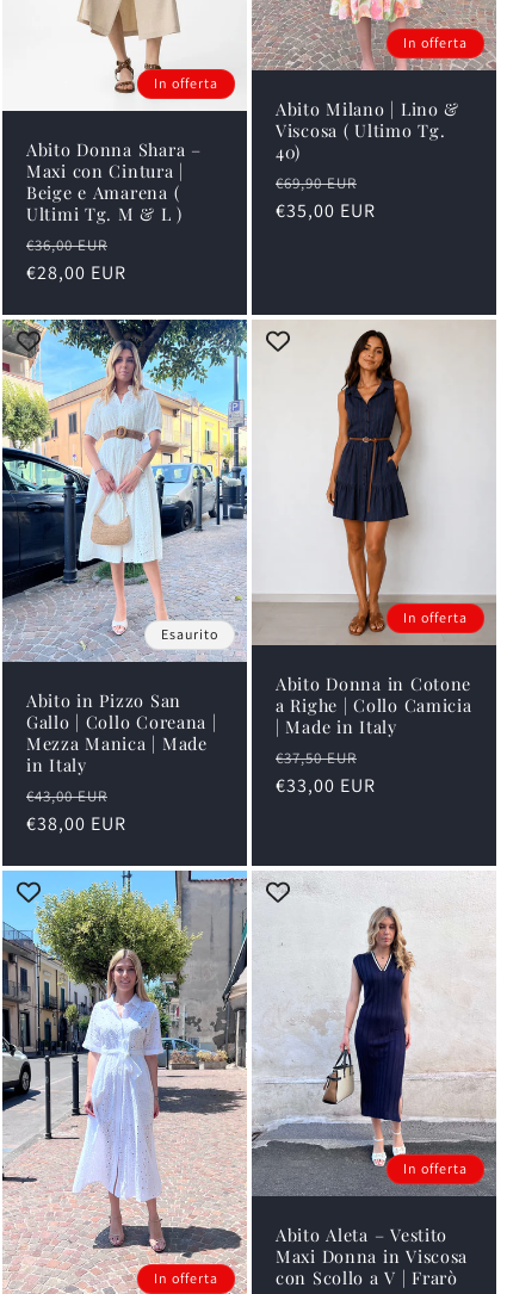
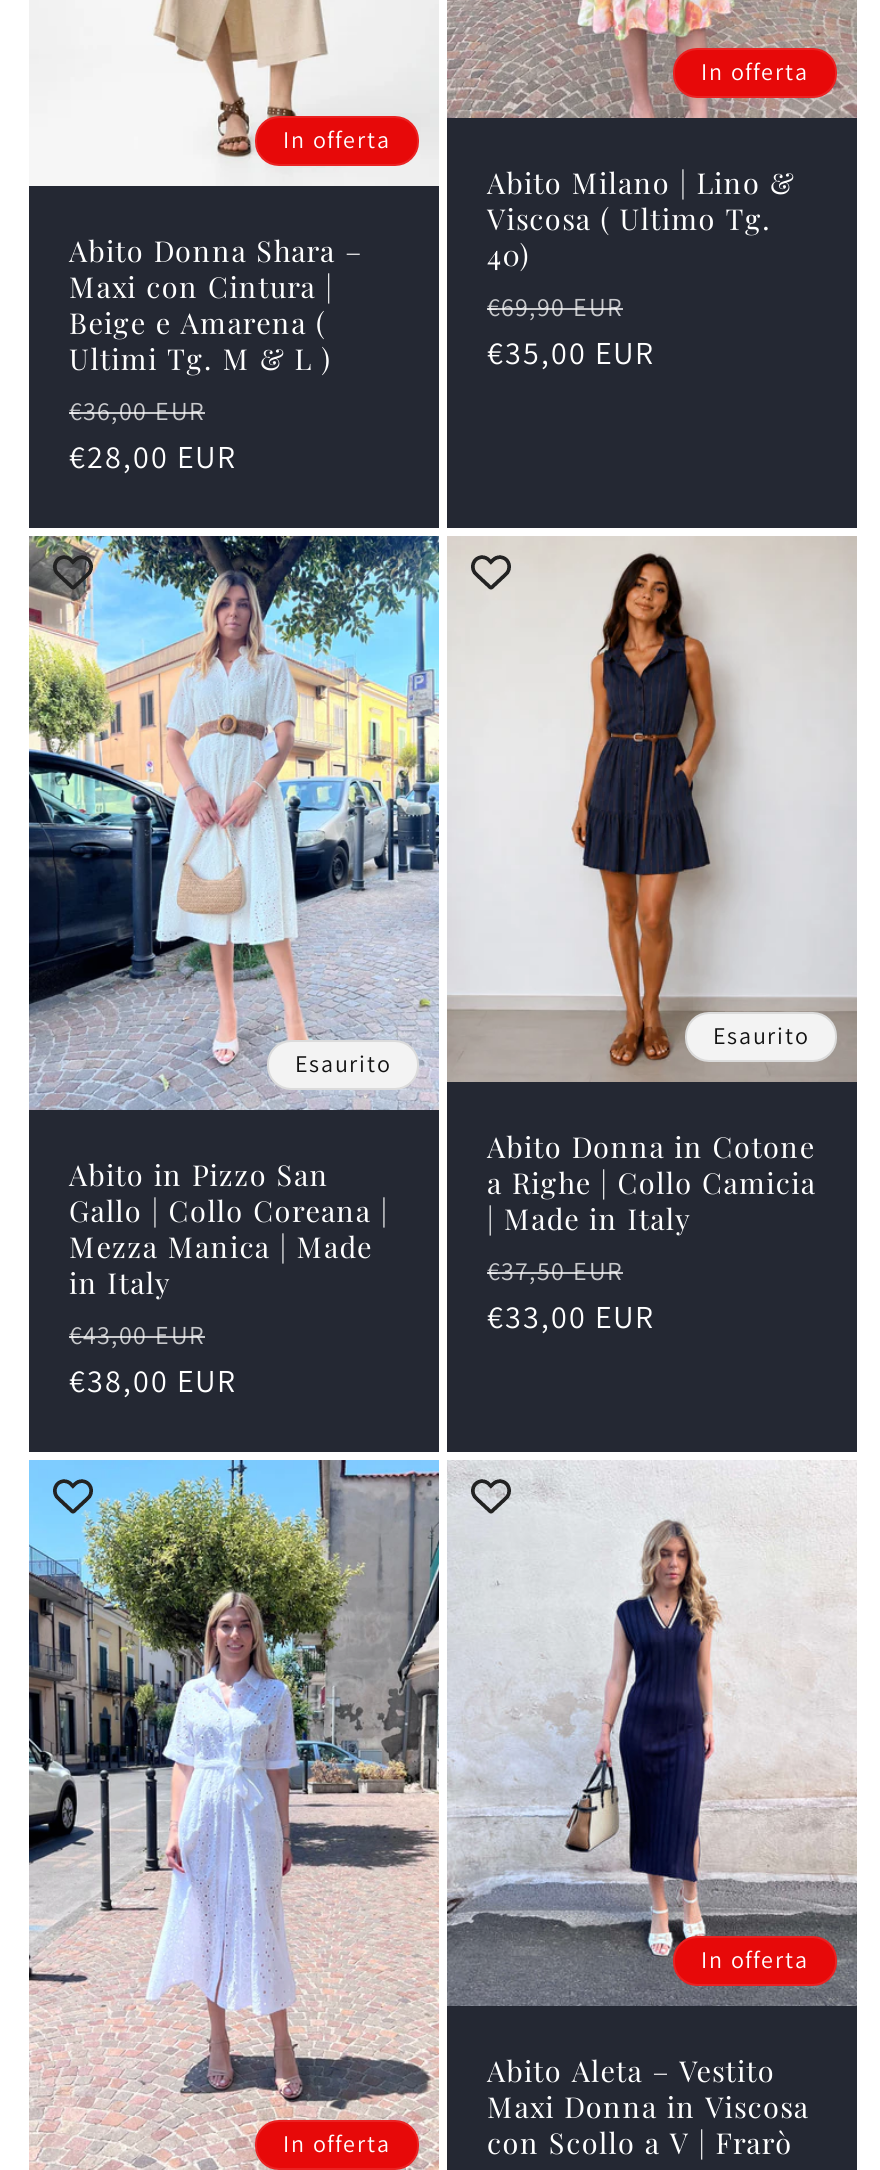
- In offerta
+ Esaurito
